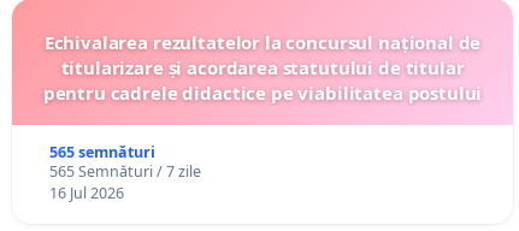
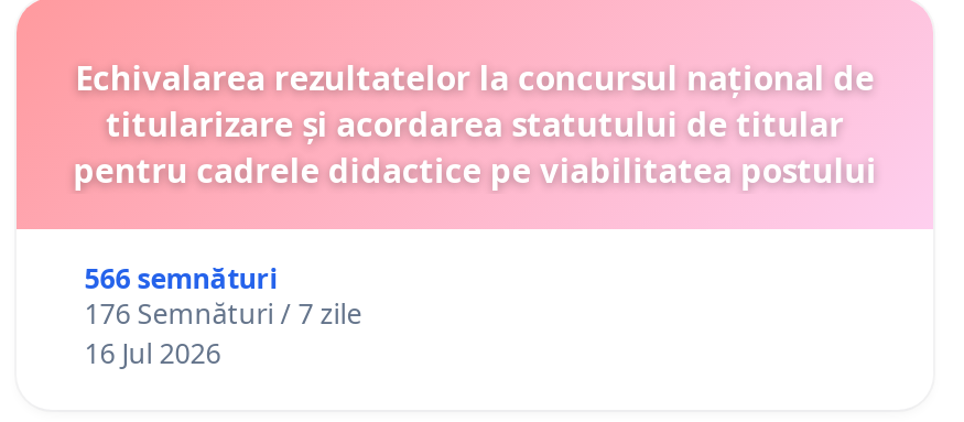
- 565 semnături
+ 566 semnături

- 565 Semnături / 7 zile
+ 176 Semnături / 7 zile
